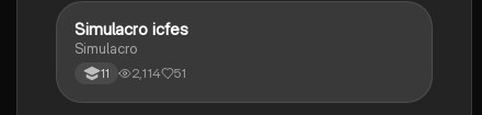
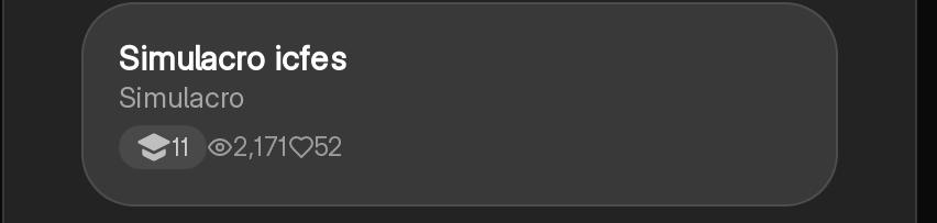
- 2,114
+ 2,171

- 51
+ 52
